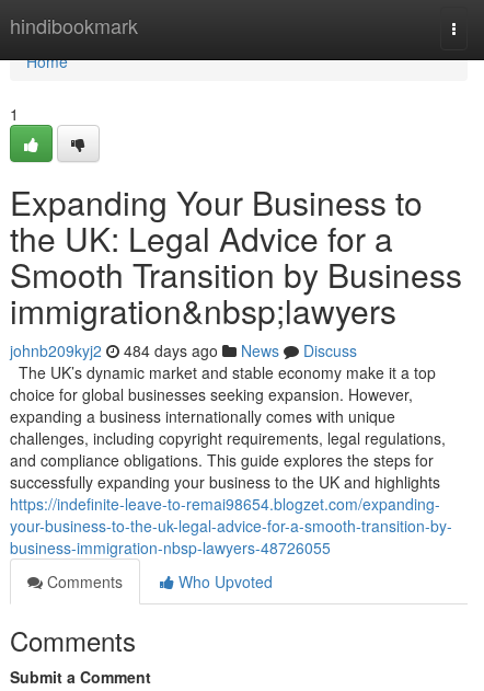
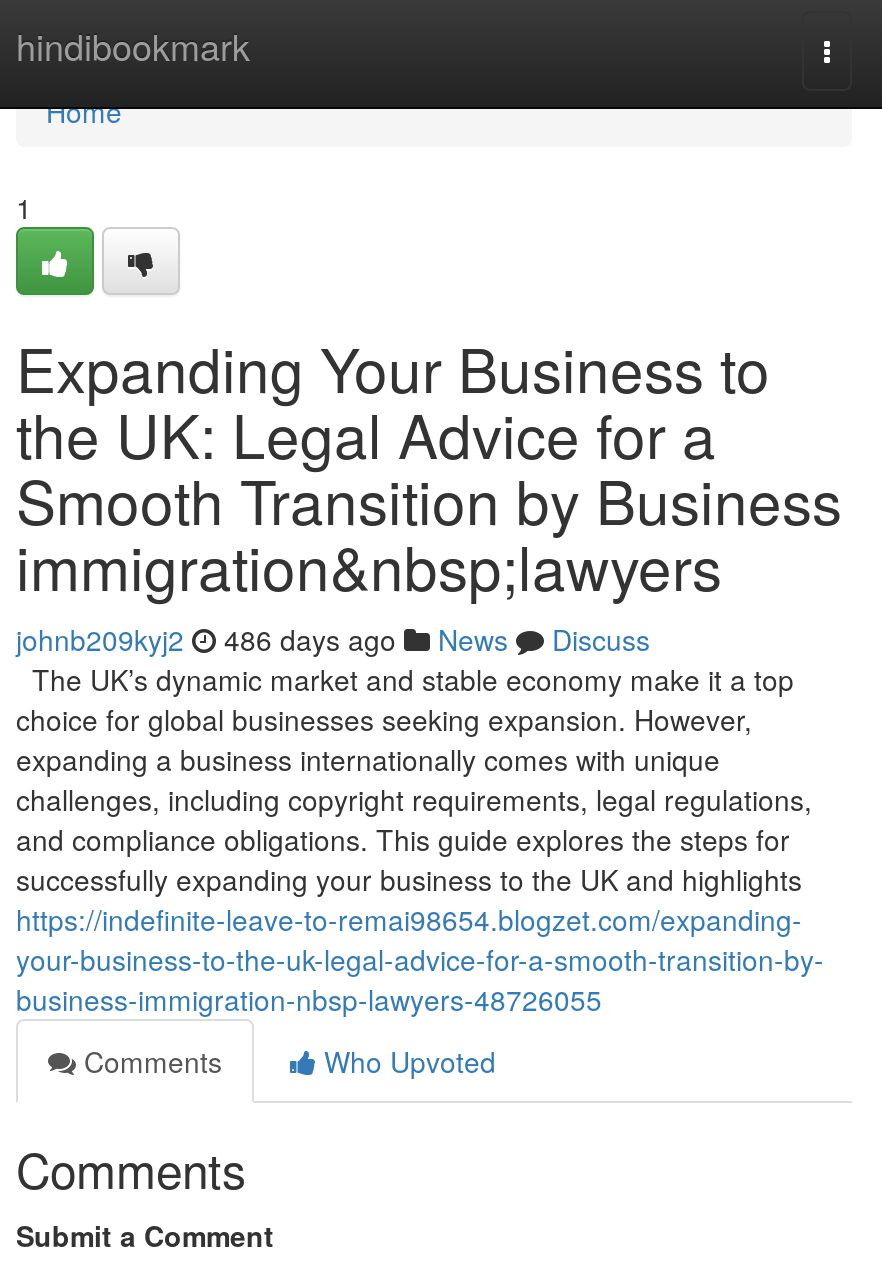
- johnb209kyj2 484 days ago News Discuss
+ johnb209kyj2 486 days ago News Discuss
